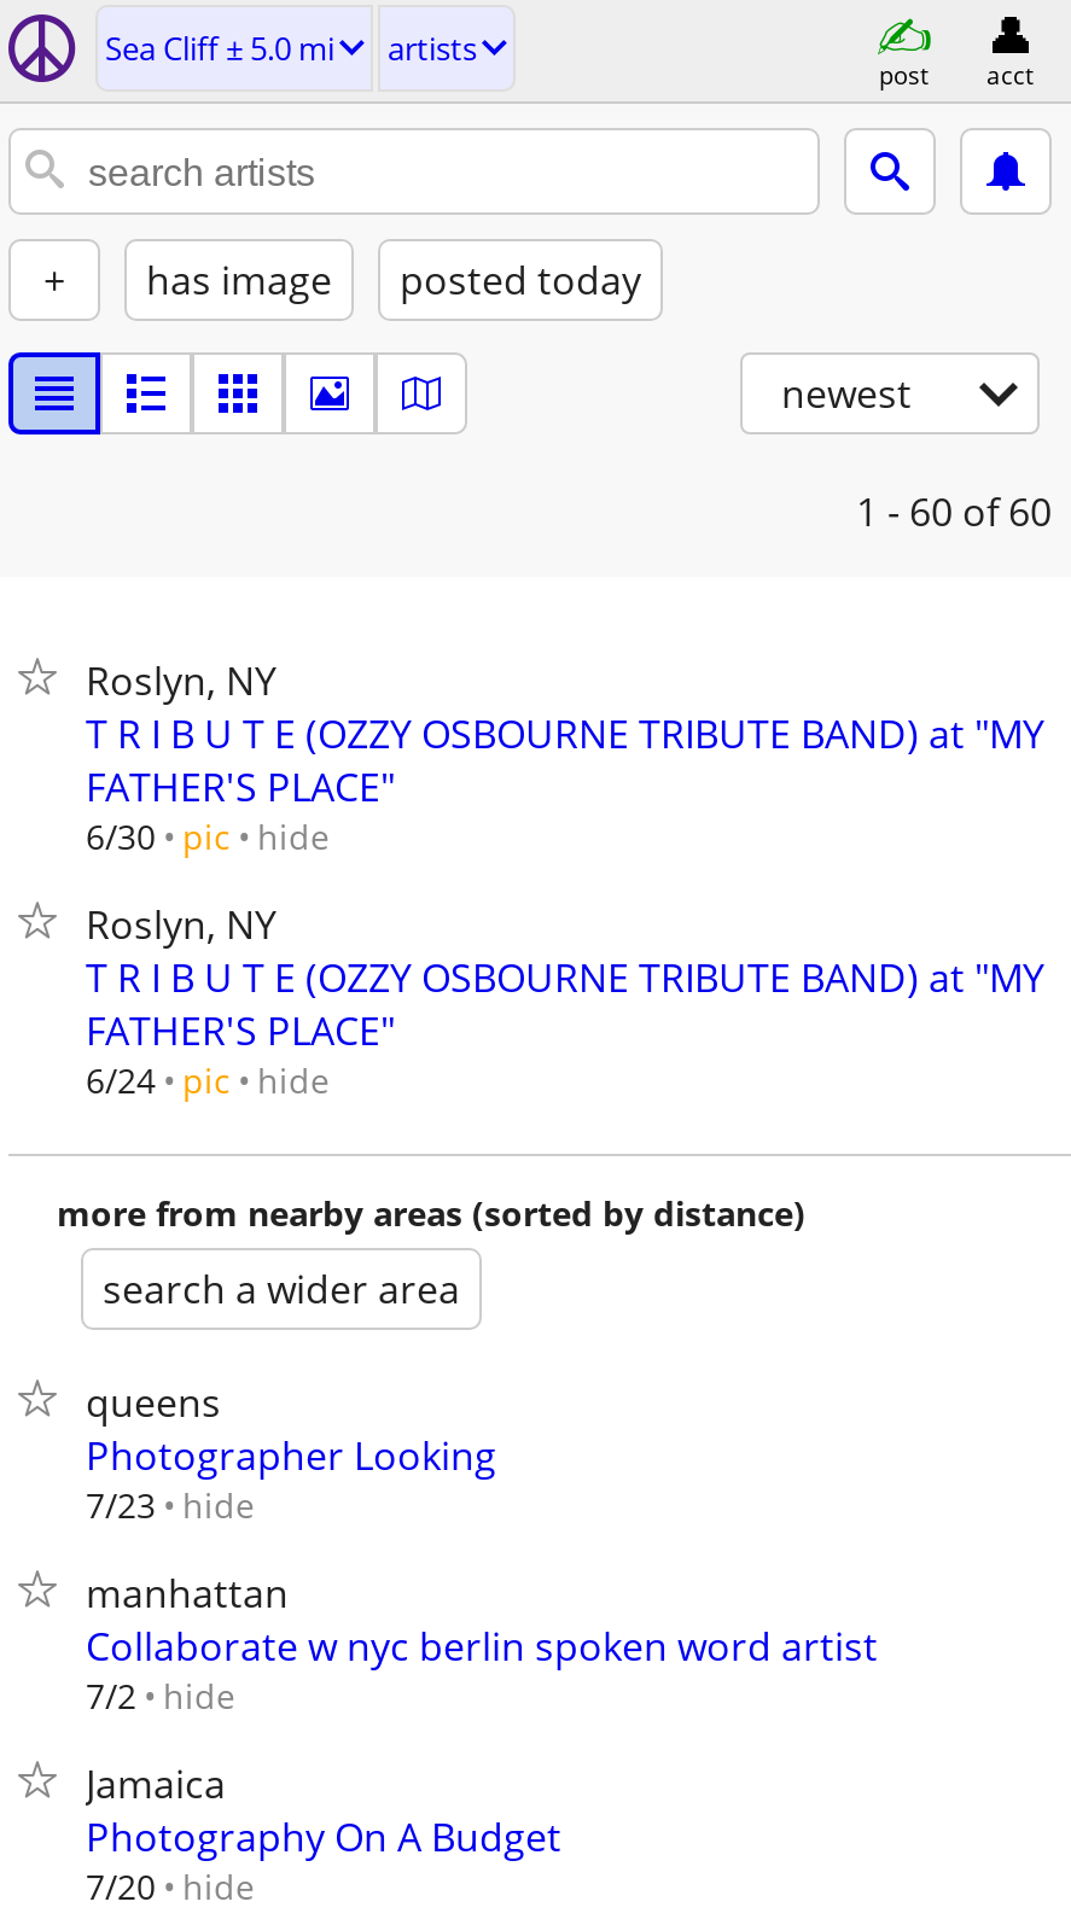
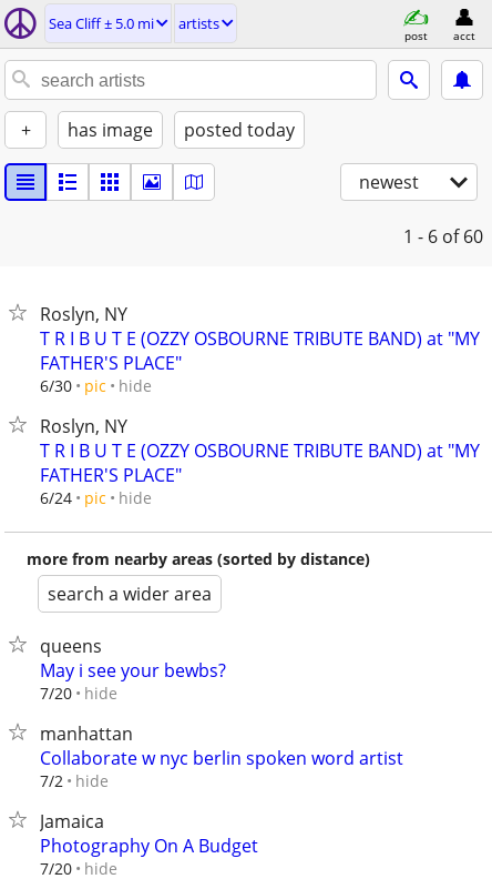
- 1 - 60 of 60
+ 1 - 6 of 60

- Photographer Looking
- 7/23 hide
+ May i see your bewbs?
+ 7/20 hide
